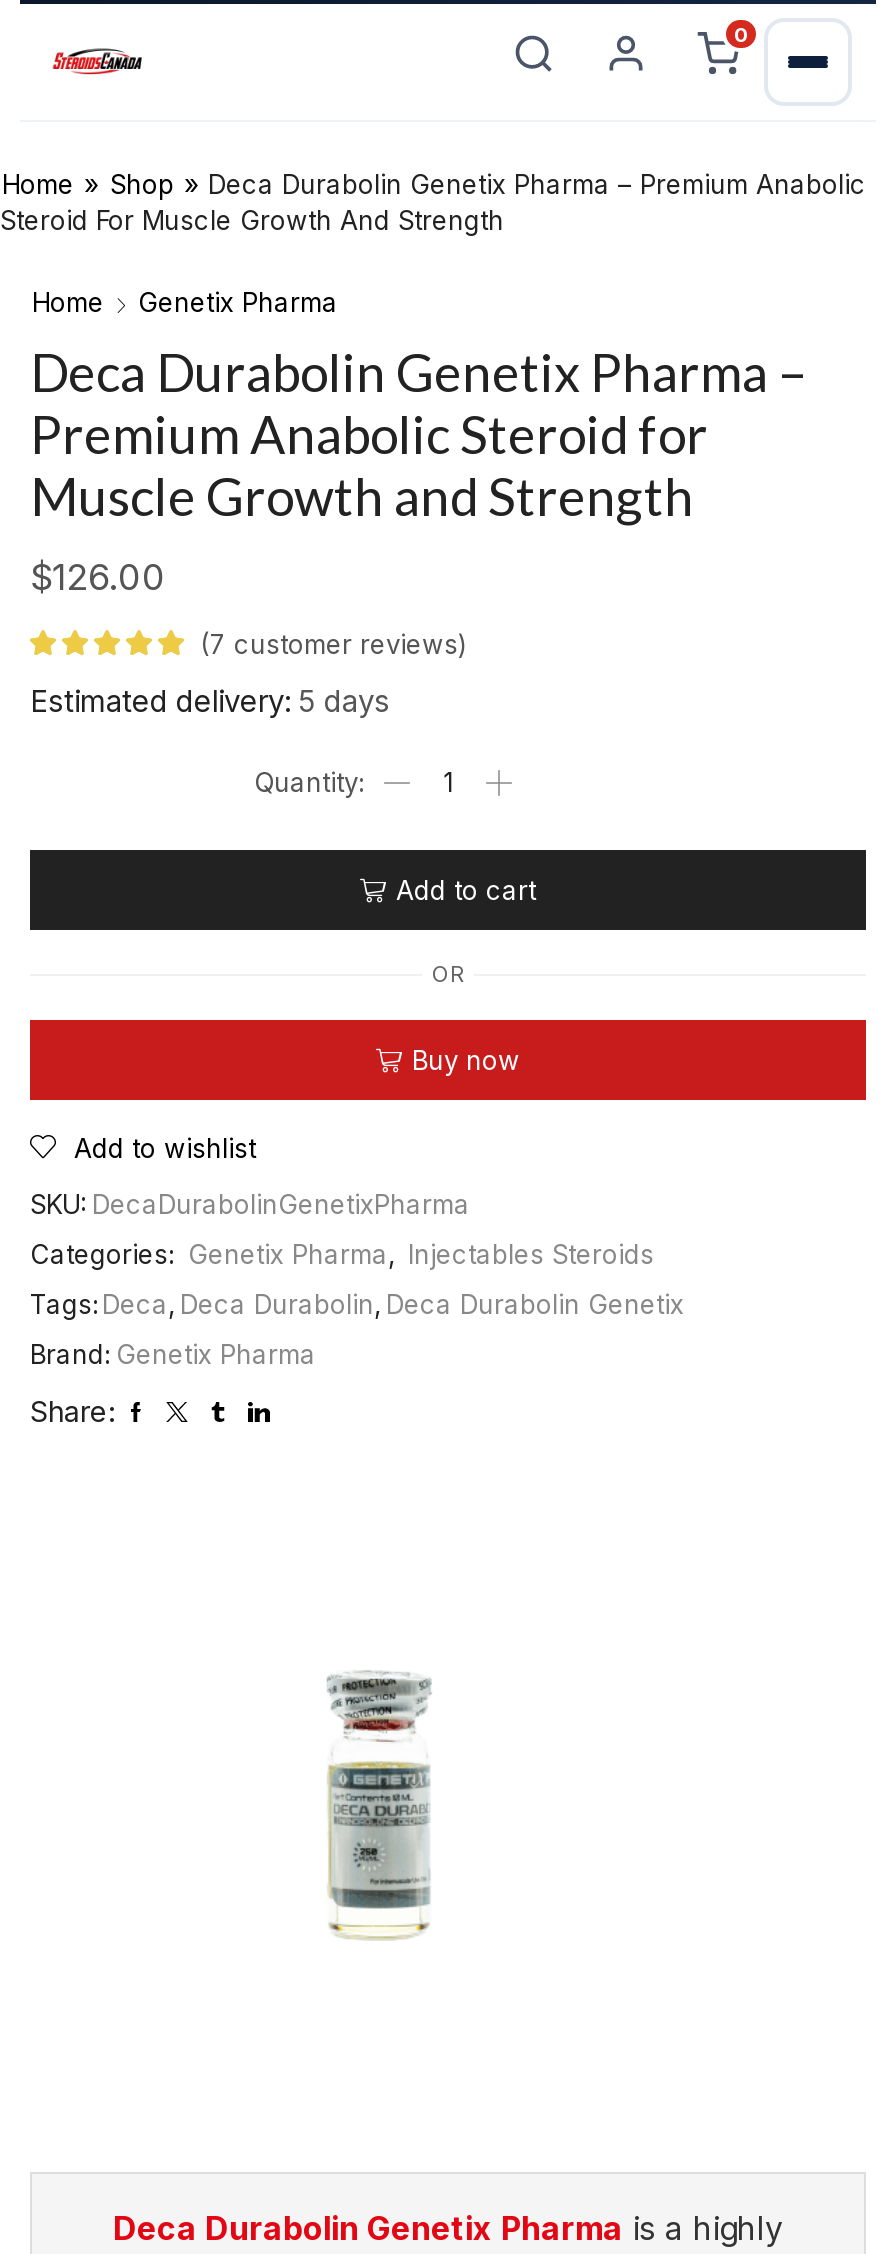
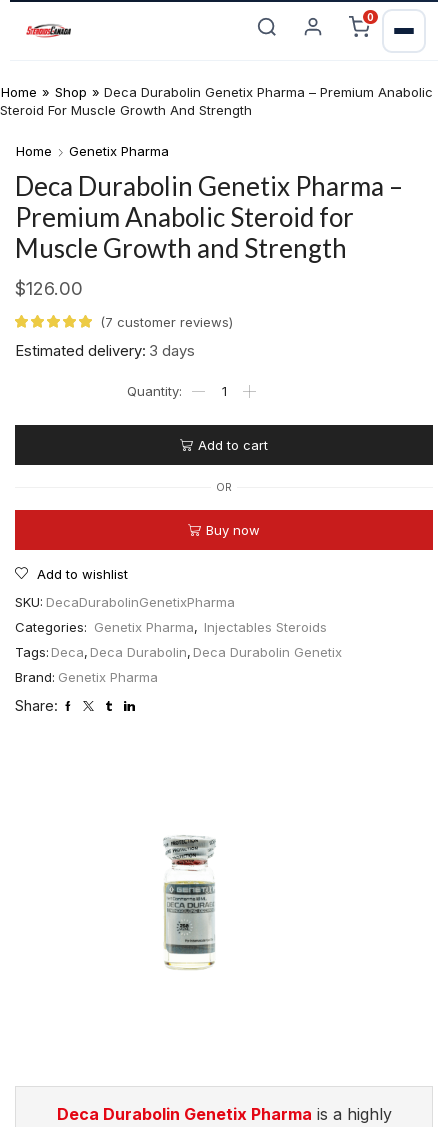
- Estimated delivery: 5 days
+ Estimated delivery: 3 days
